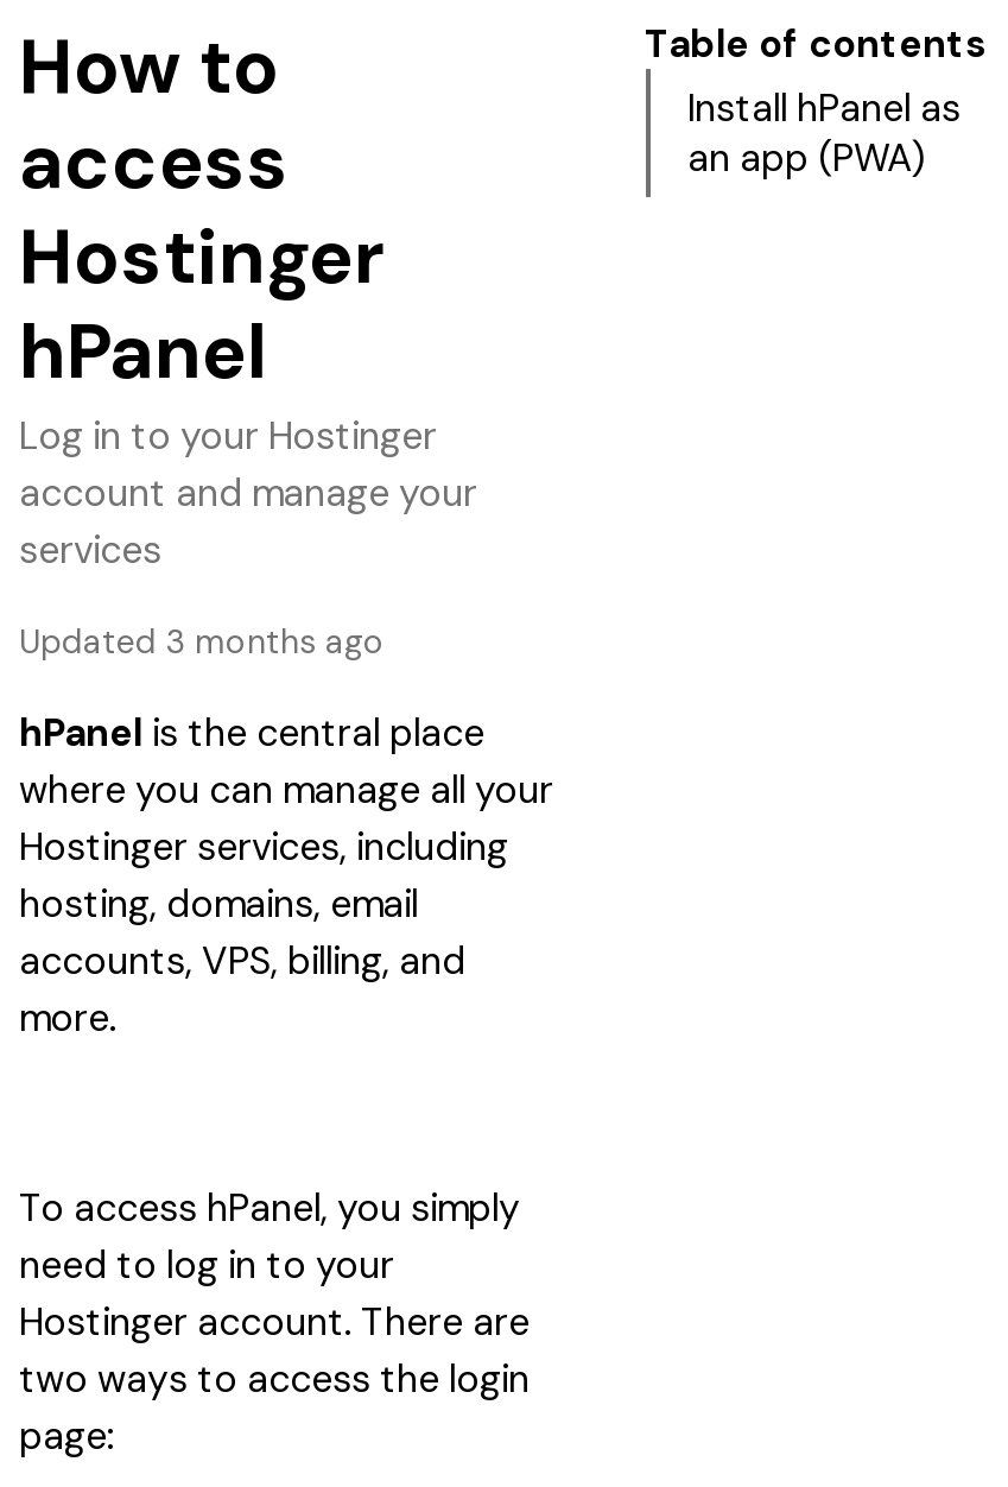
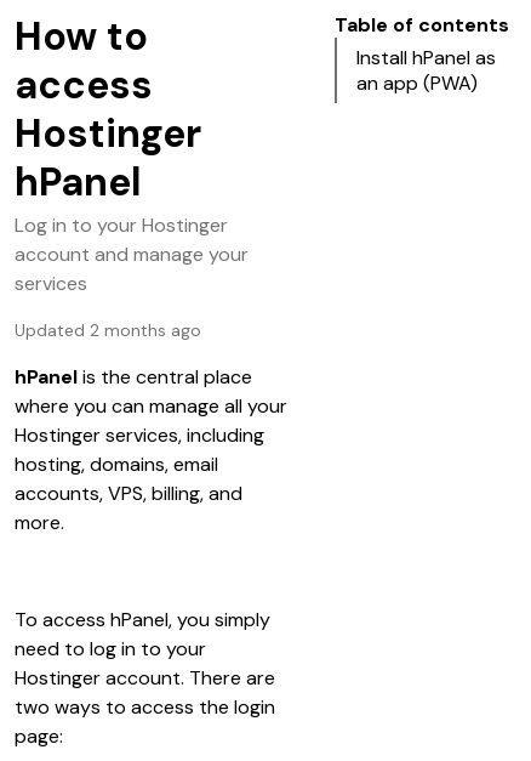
- Updated 3 months ago
+ Updated 2 months ago
